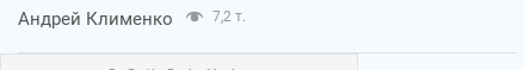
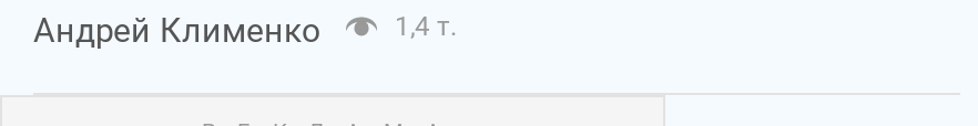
- 7,2 т.
+ 1,4 т.
